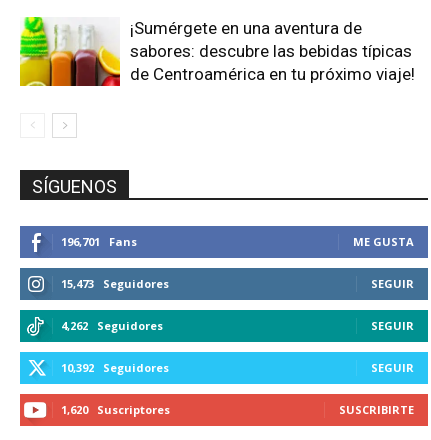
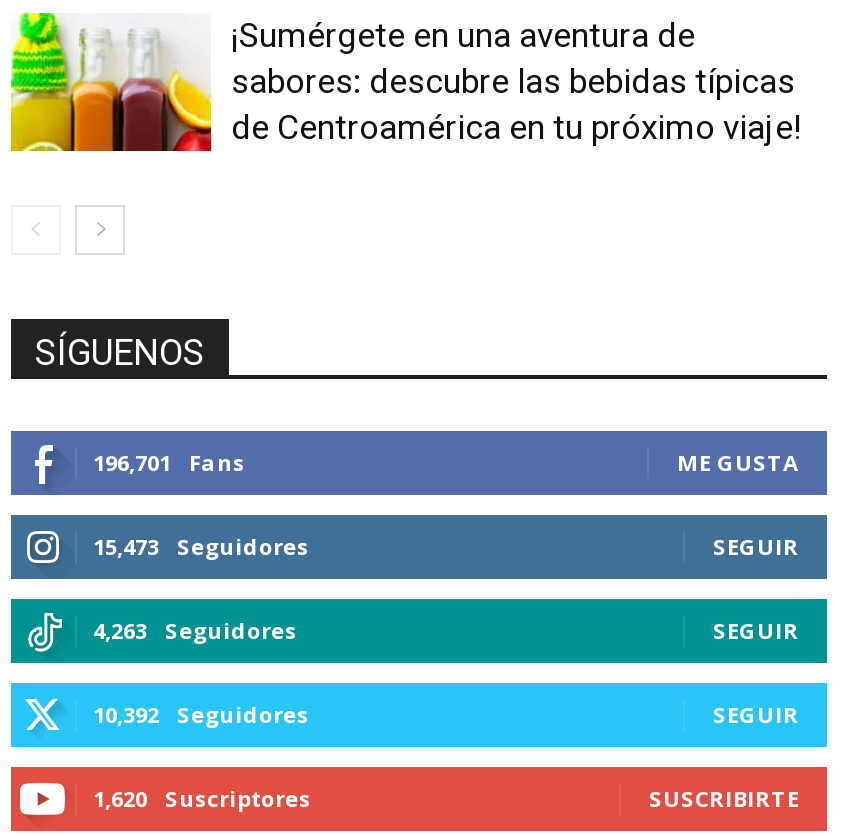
- 4,262 Seguidores
+ 4,263 Seguidores
